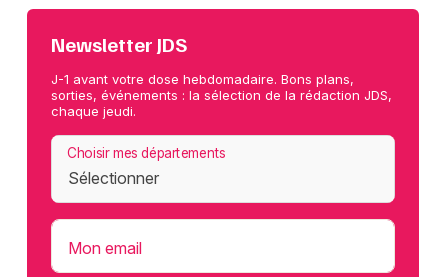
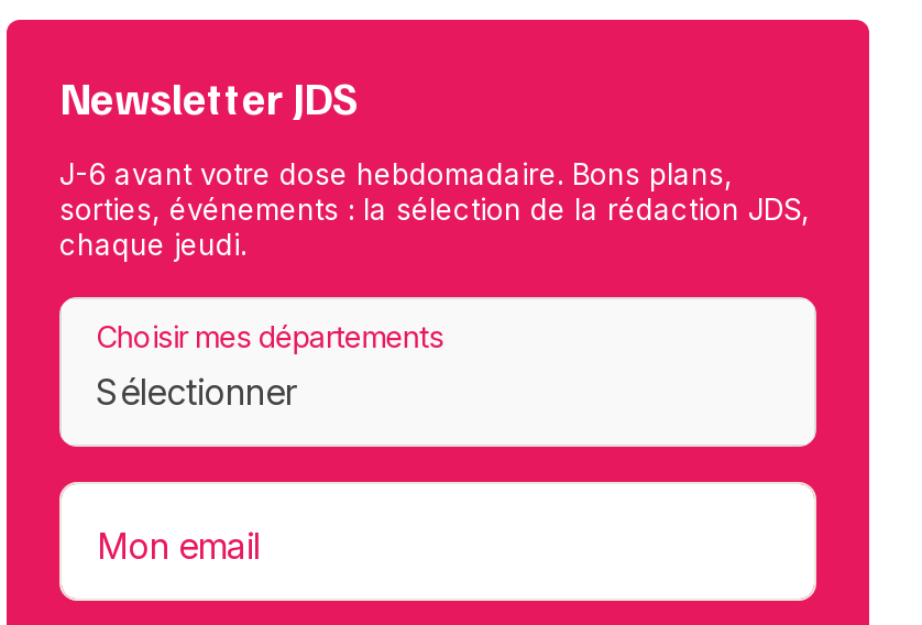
- J-1 avant votre dose hebdomadaire. Bons plans,
+ J-6 avant votre dose hebdomadaire. Bons plans,
